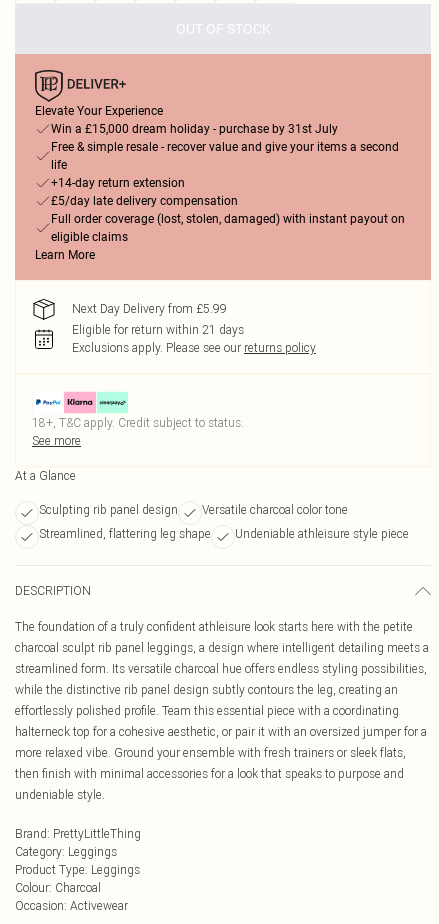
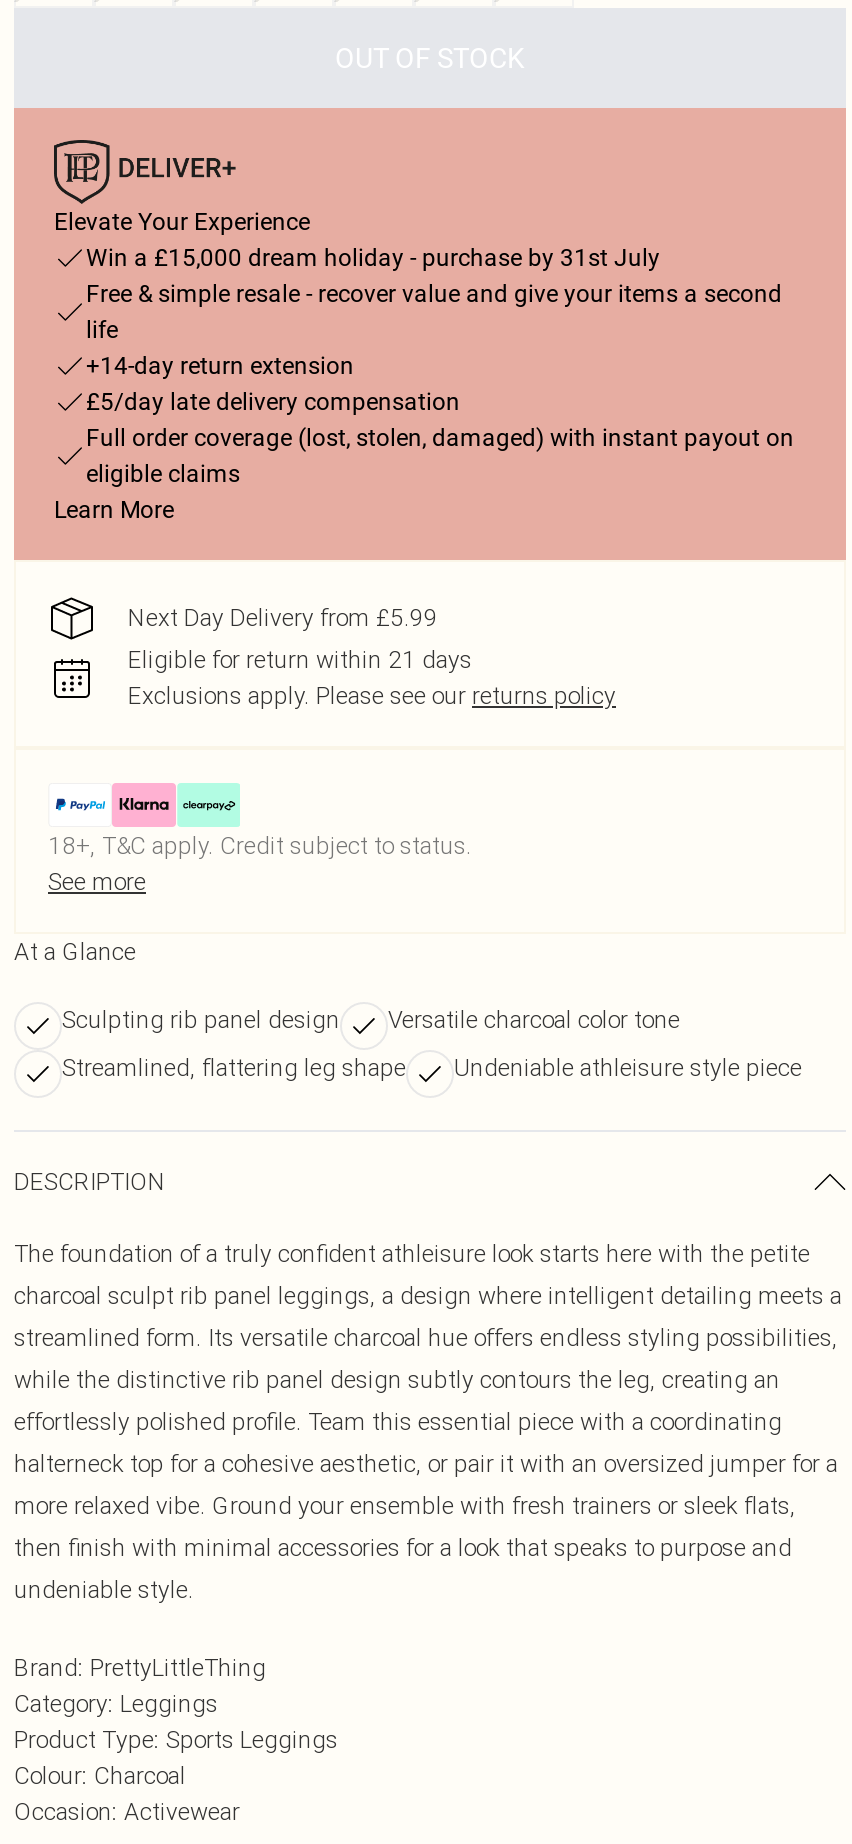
- Product Type: Leggings
+ Product Type: Sports Leggings
